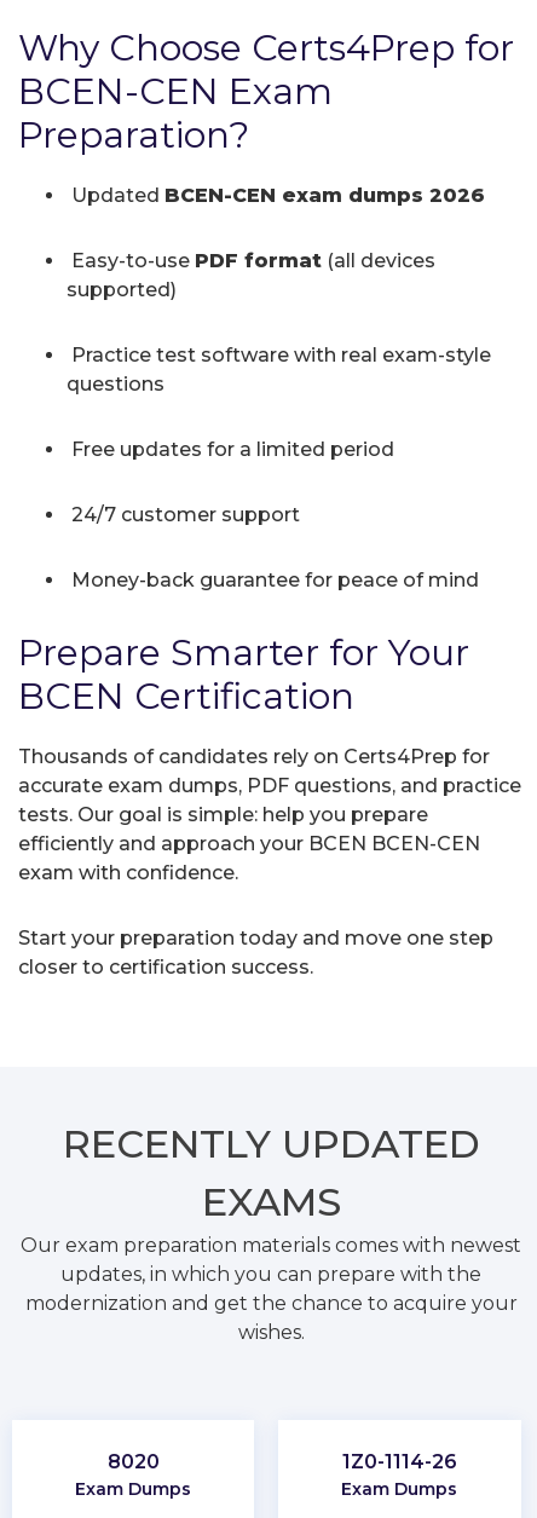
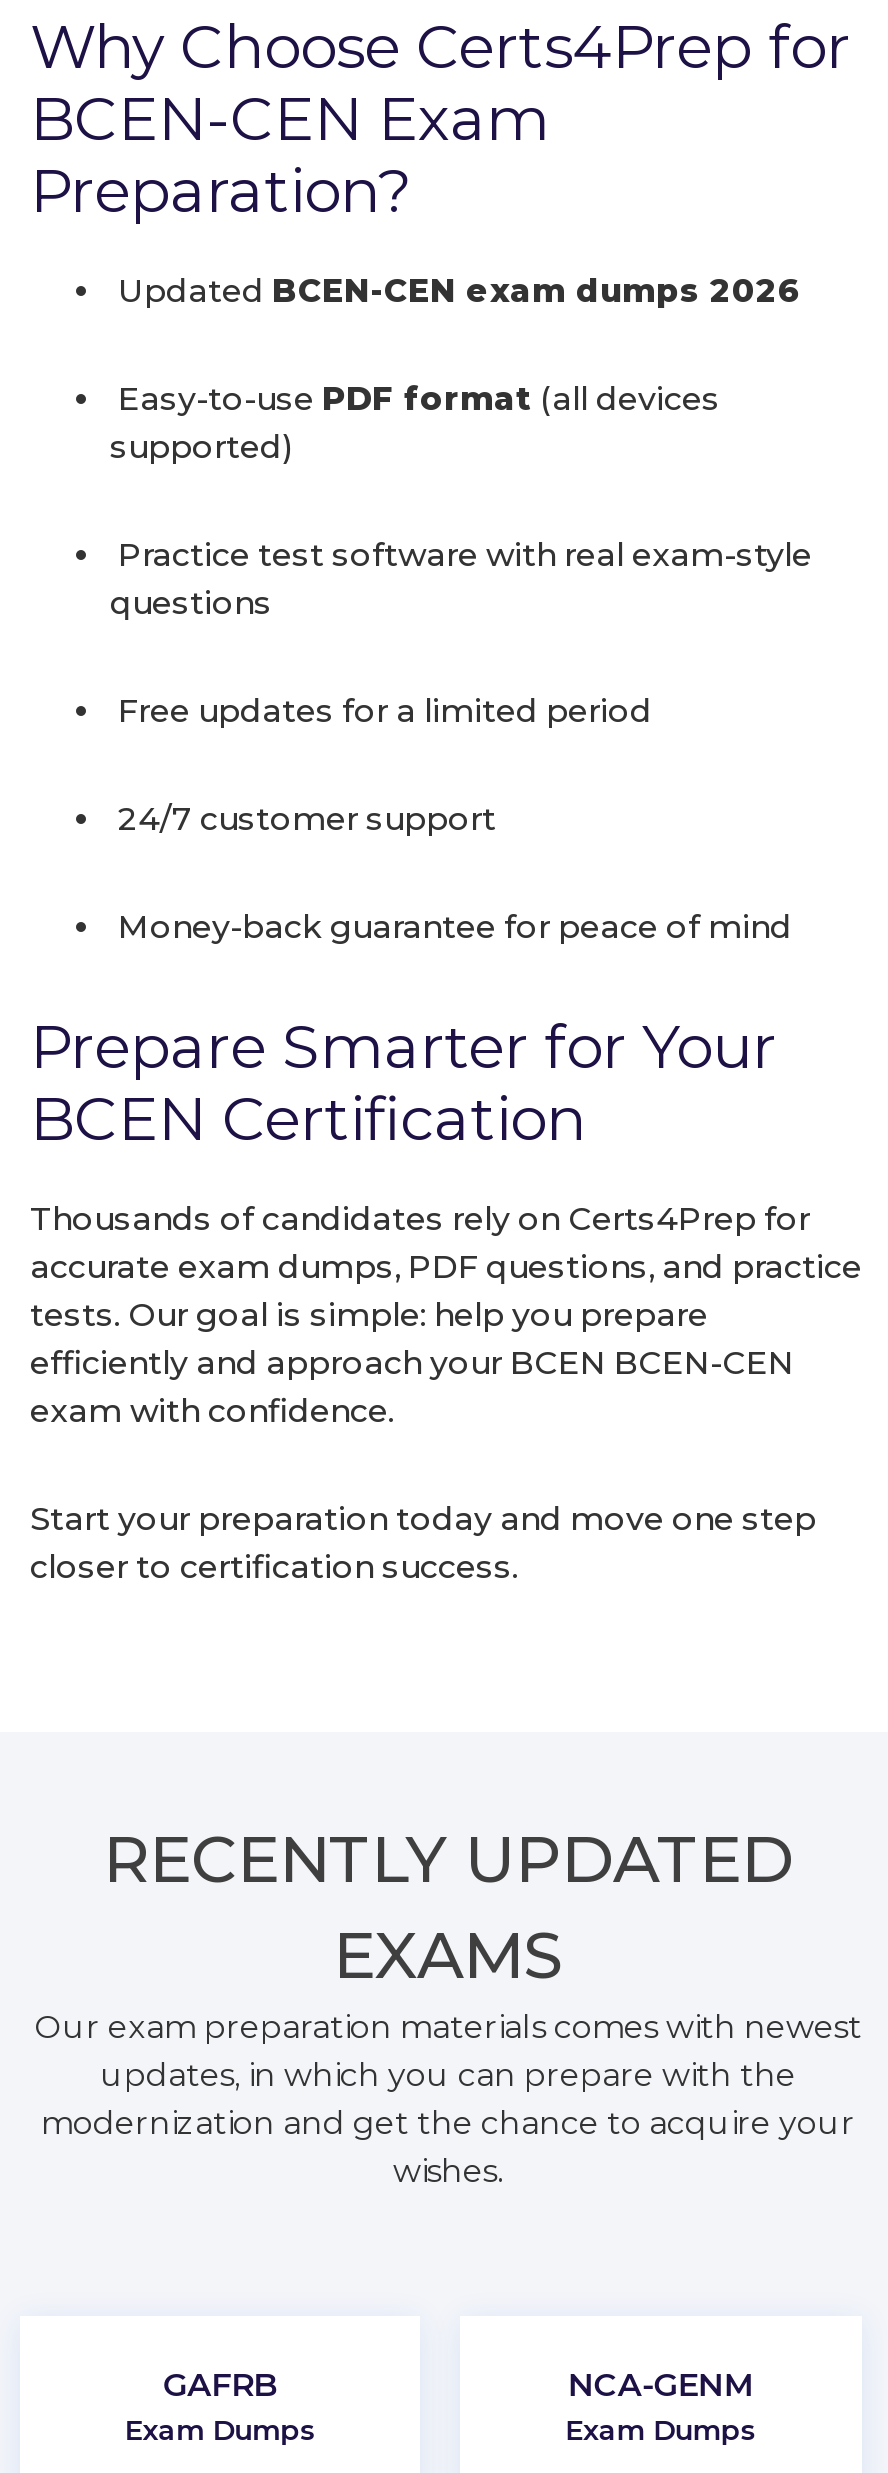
- 8020
+ GAFRB

- 1Z0-1114-26
+ NCA-GENM
